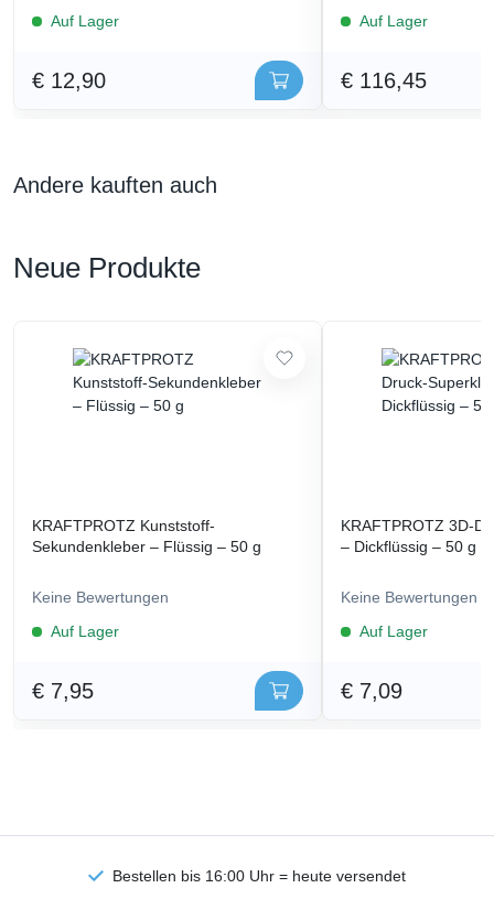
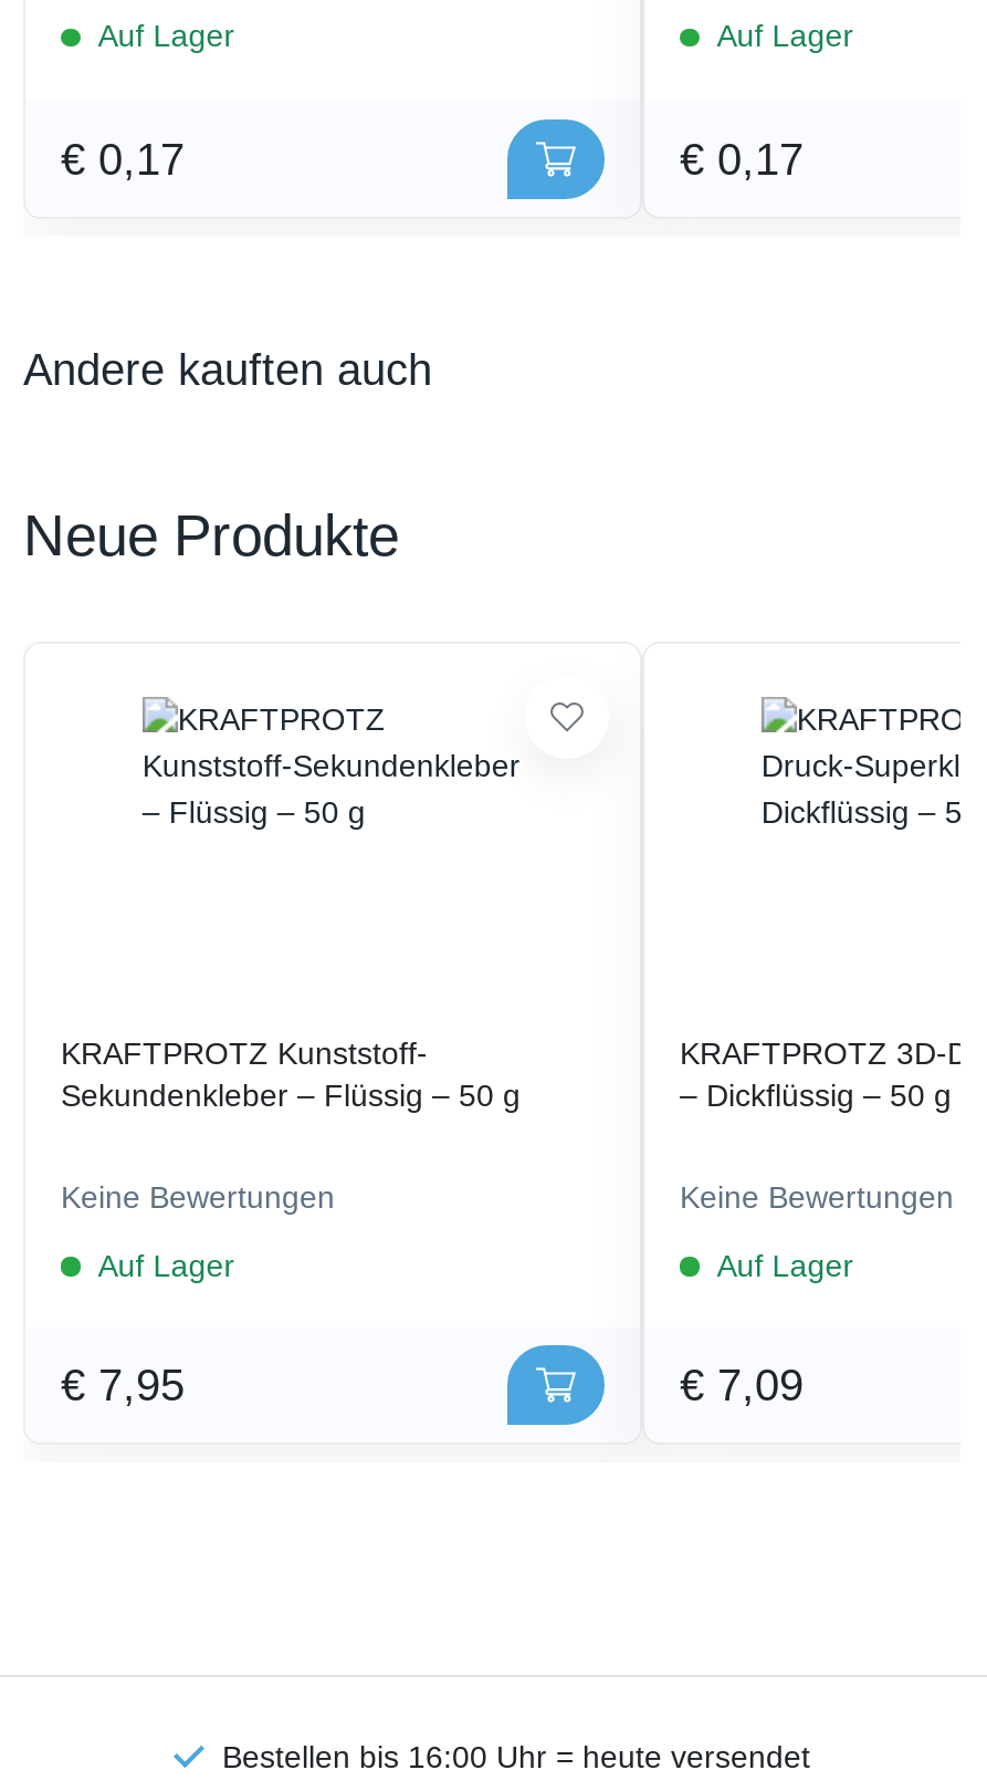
- € 12,90
+ € 0,17

- € 116,45
+ € 0,17
